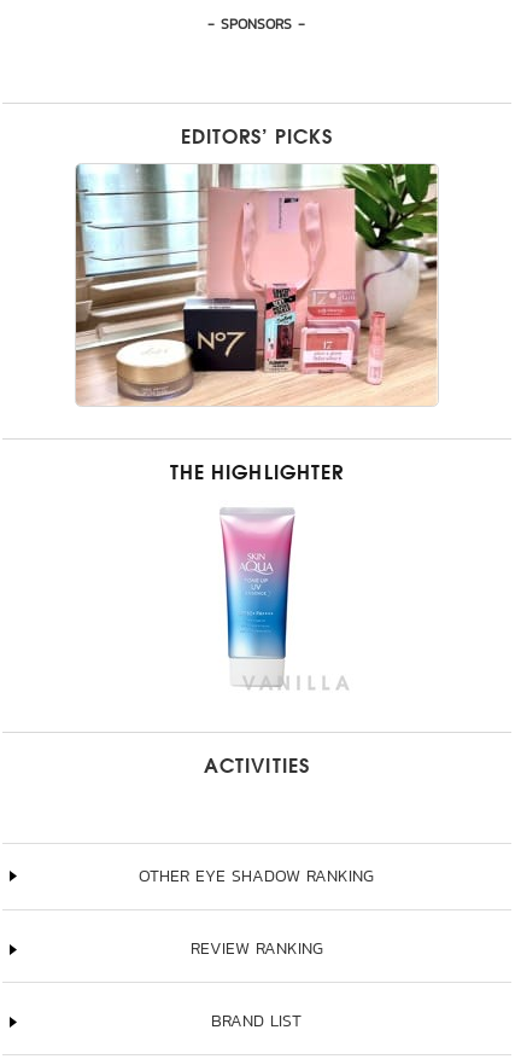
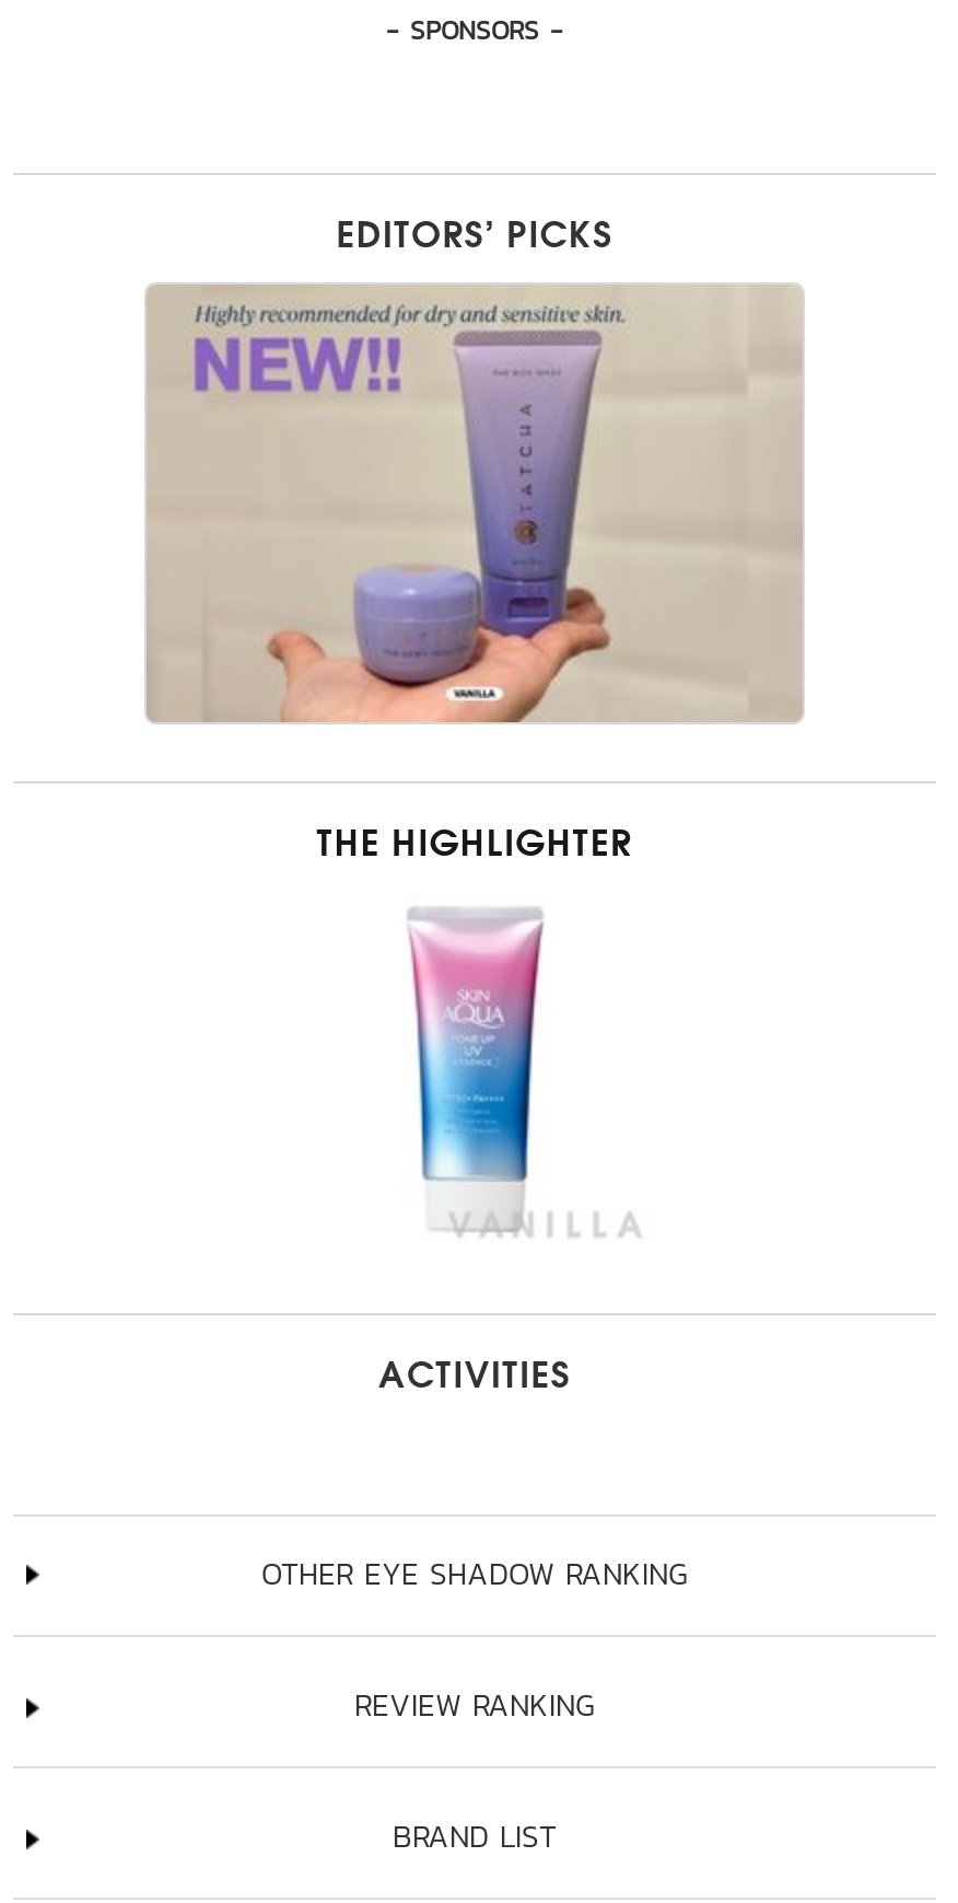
- [image]
+ [image]
